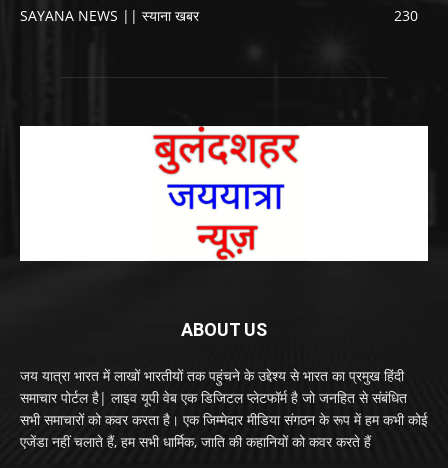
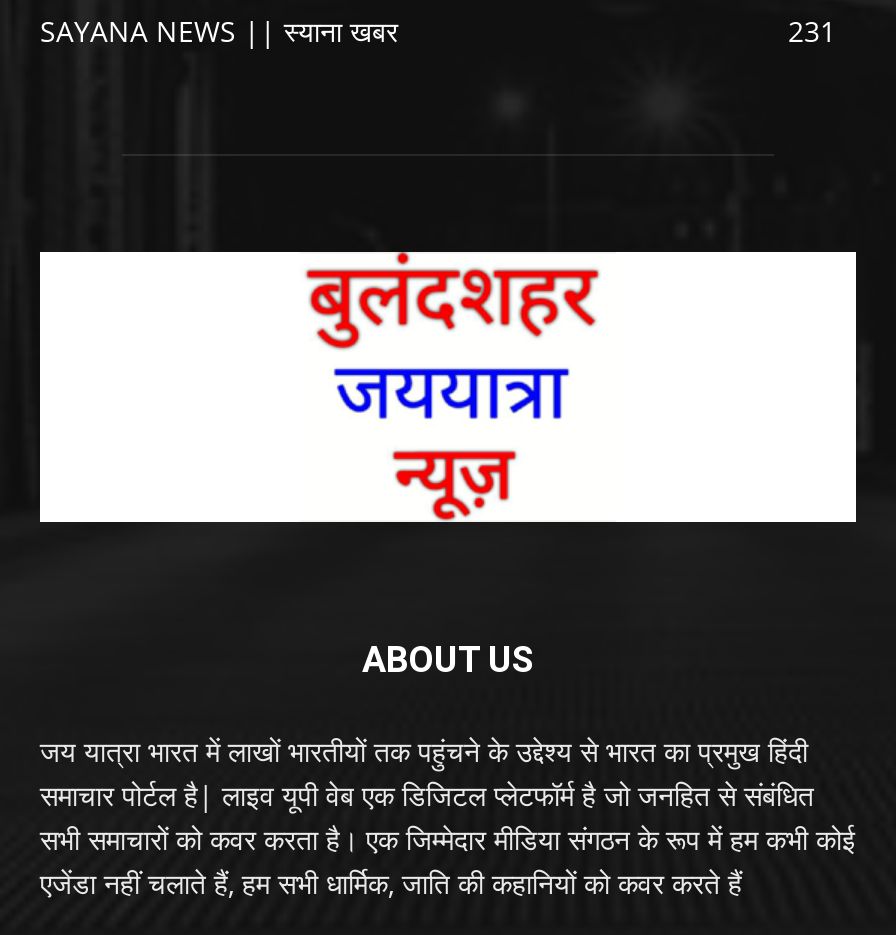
- 230
+ 231
